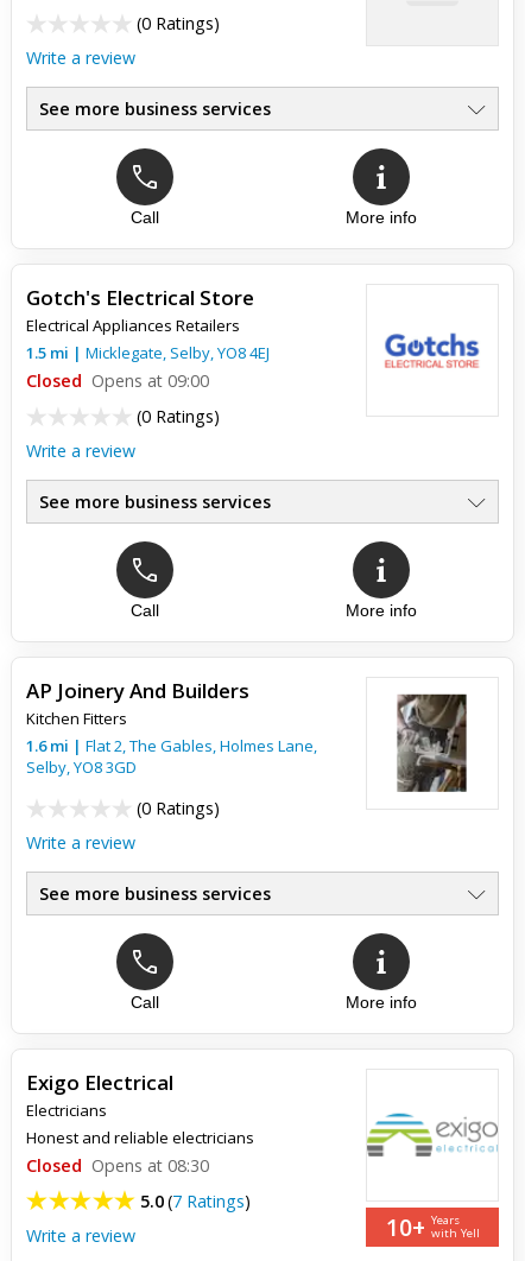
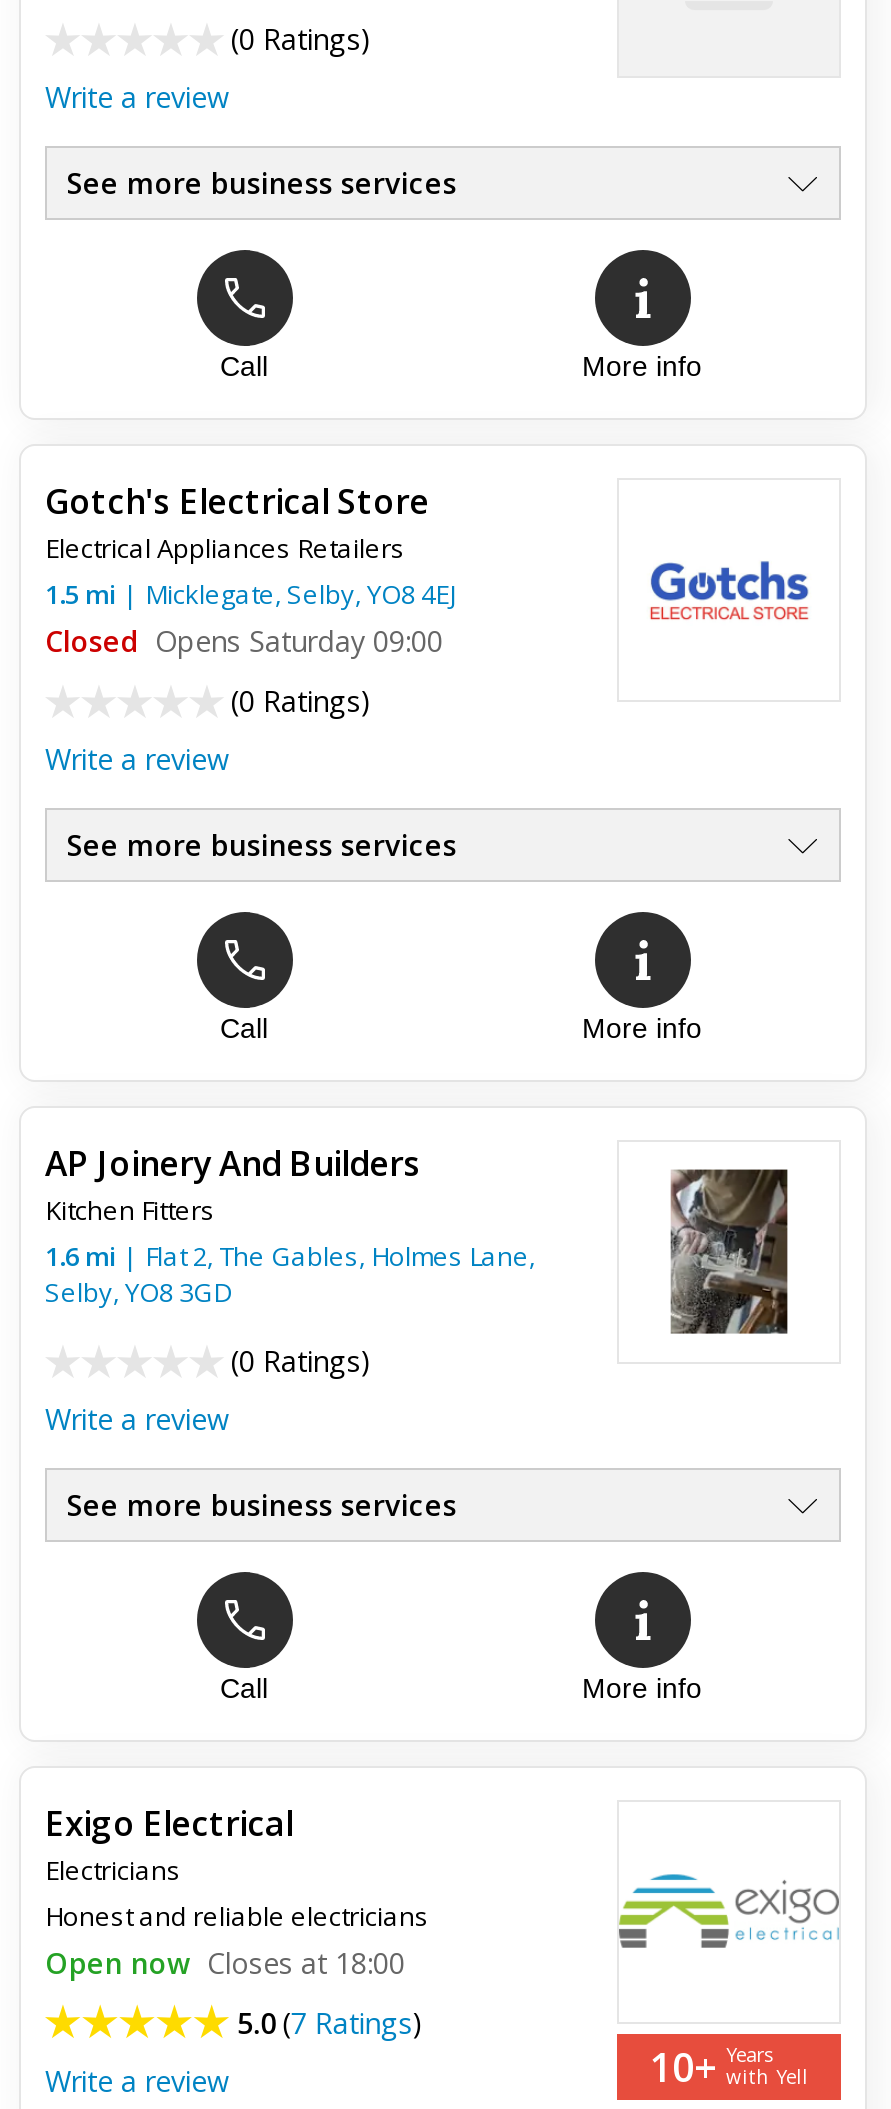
- Closed Opens at 09:00
+ Closed Opens Saturday 09:00

- Closed Opens at 08:30
+ Open now Closes at 18:00
